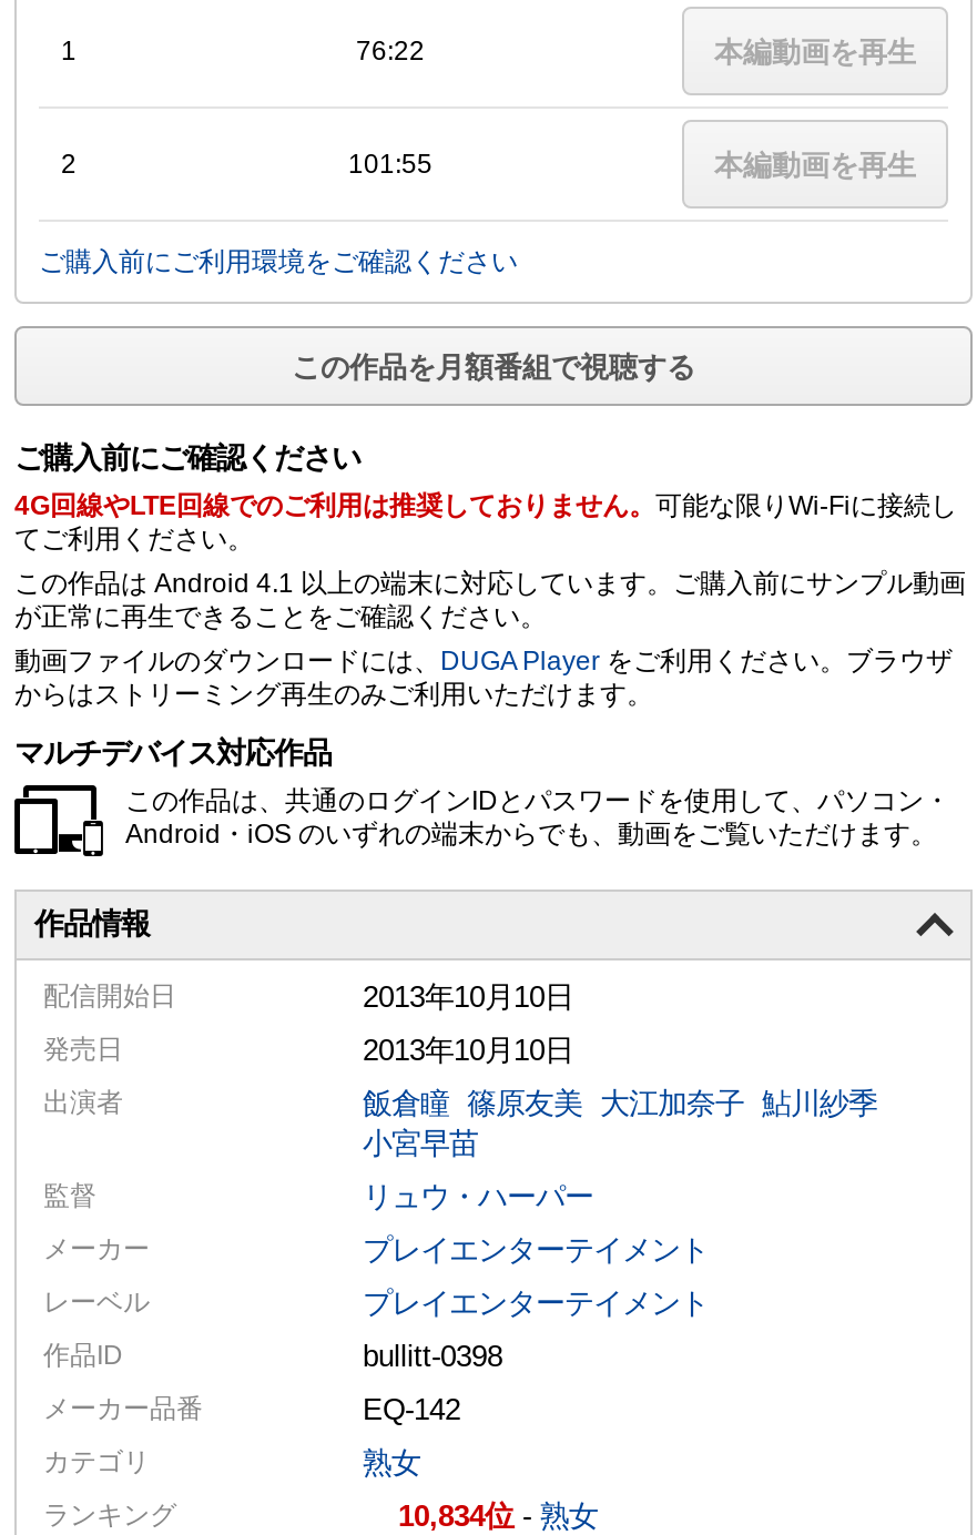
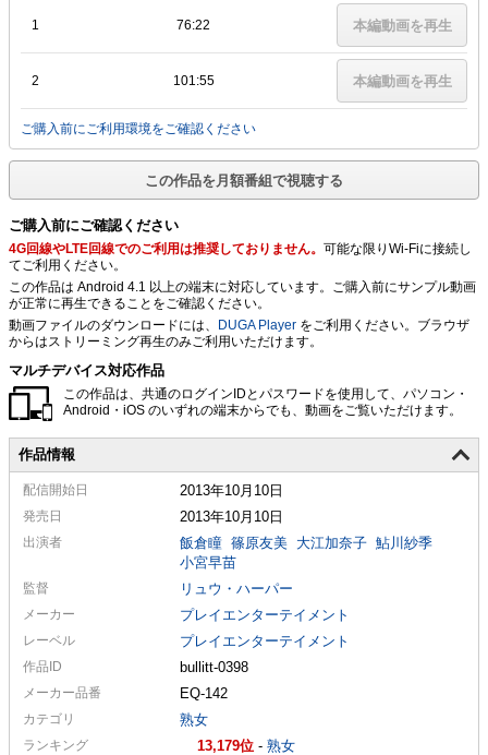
- 10,834 -熟女
+ 13,179 -熟女
